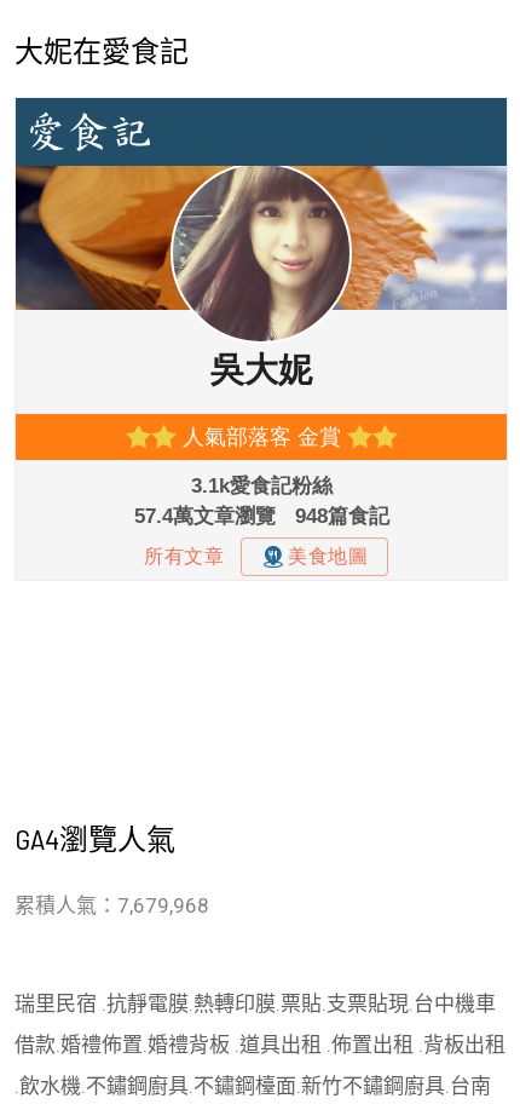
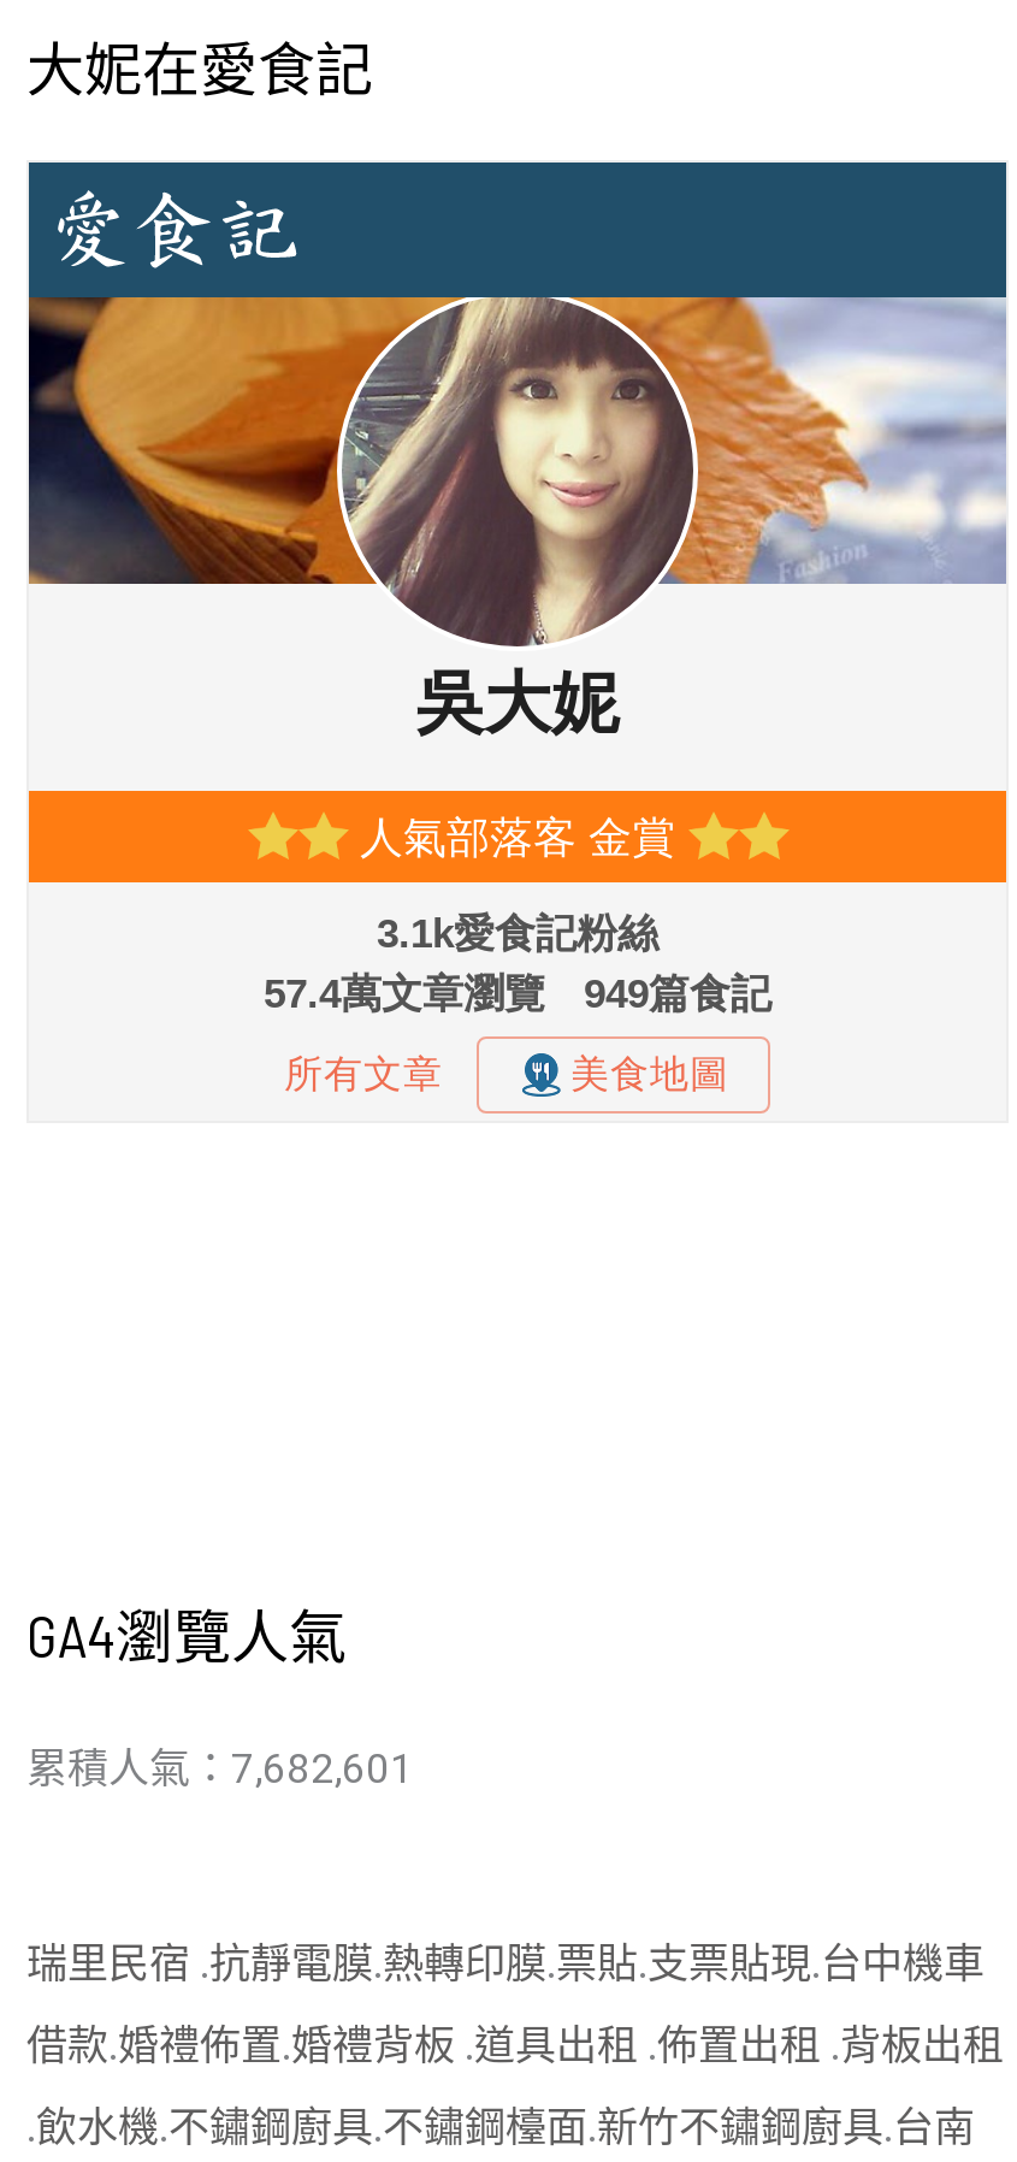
- 累積人氣：7,679,968
+ 累積人氣：7,682,601
